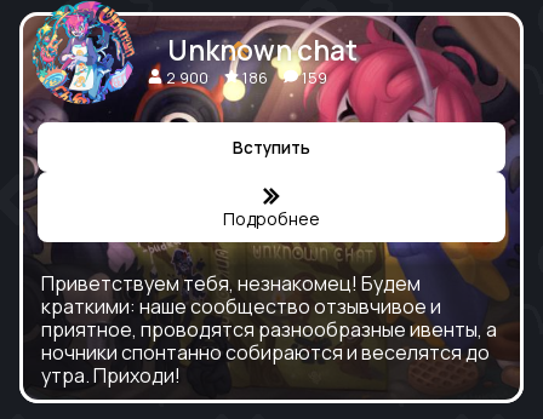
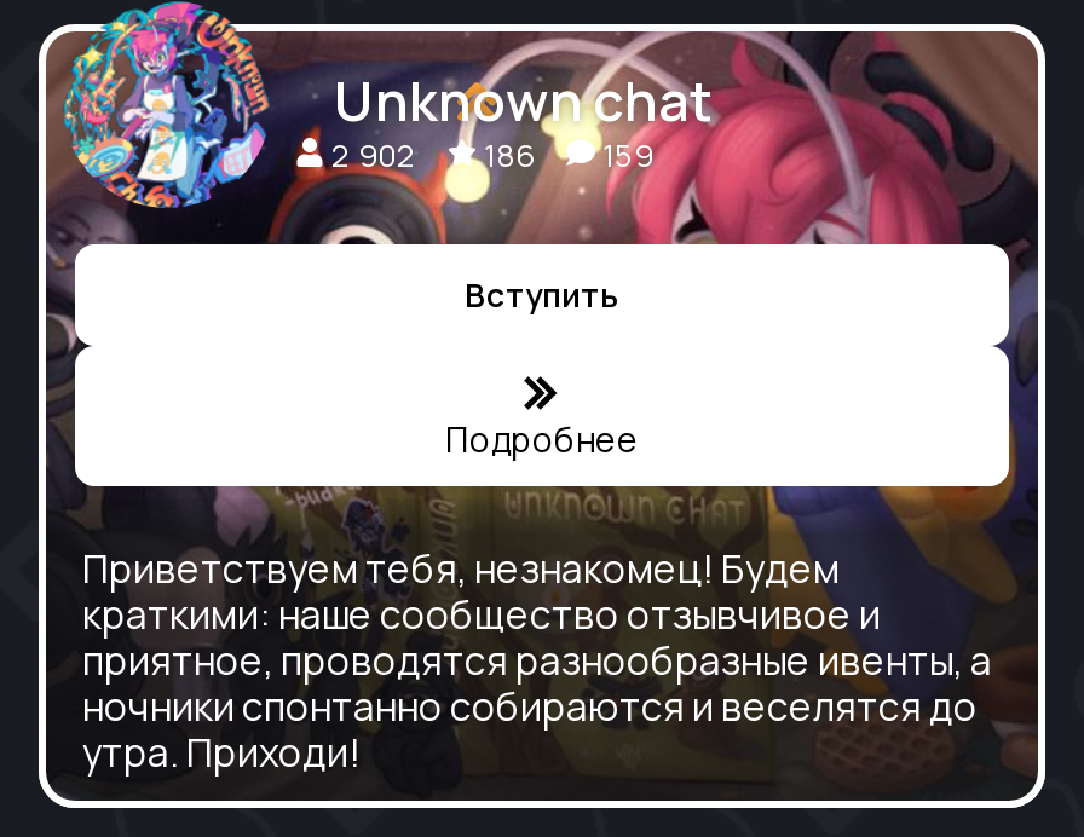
- 2 900
+ 2 902
